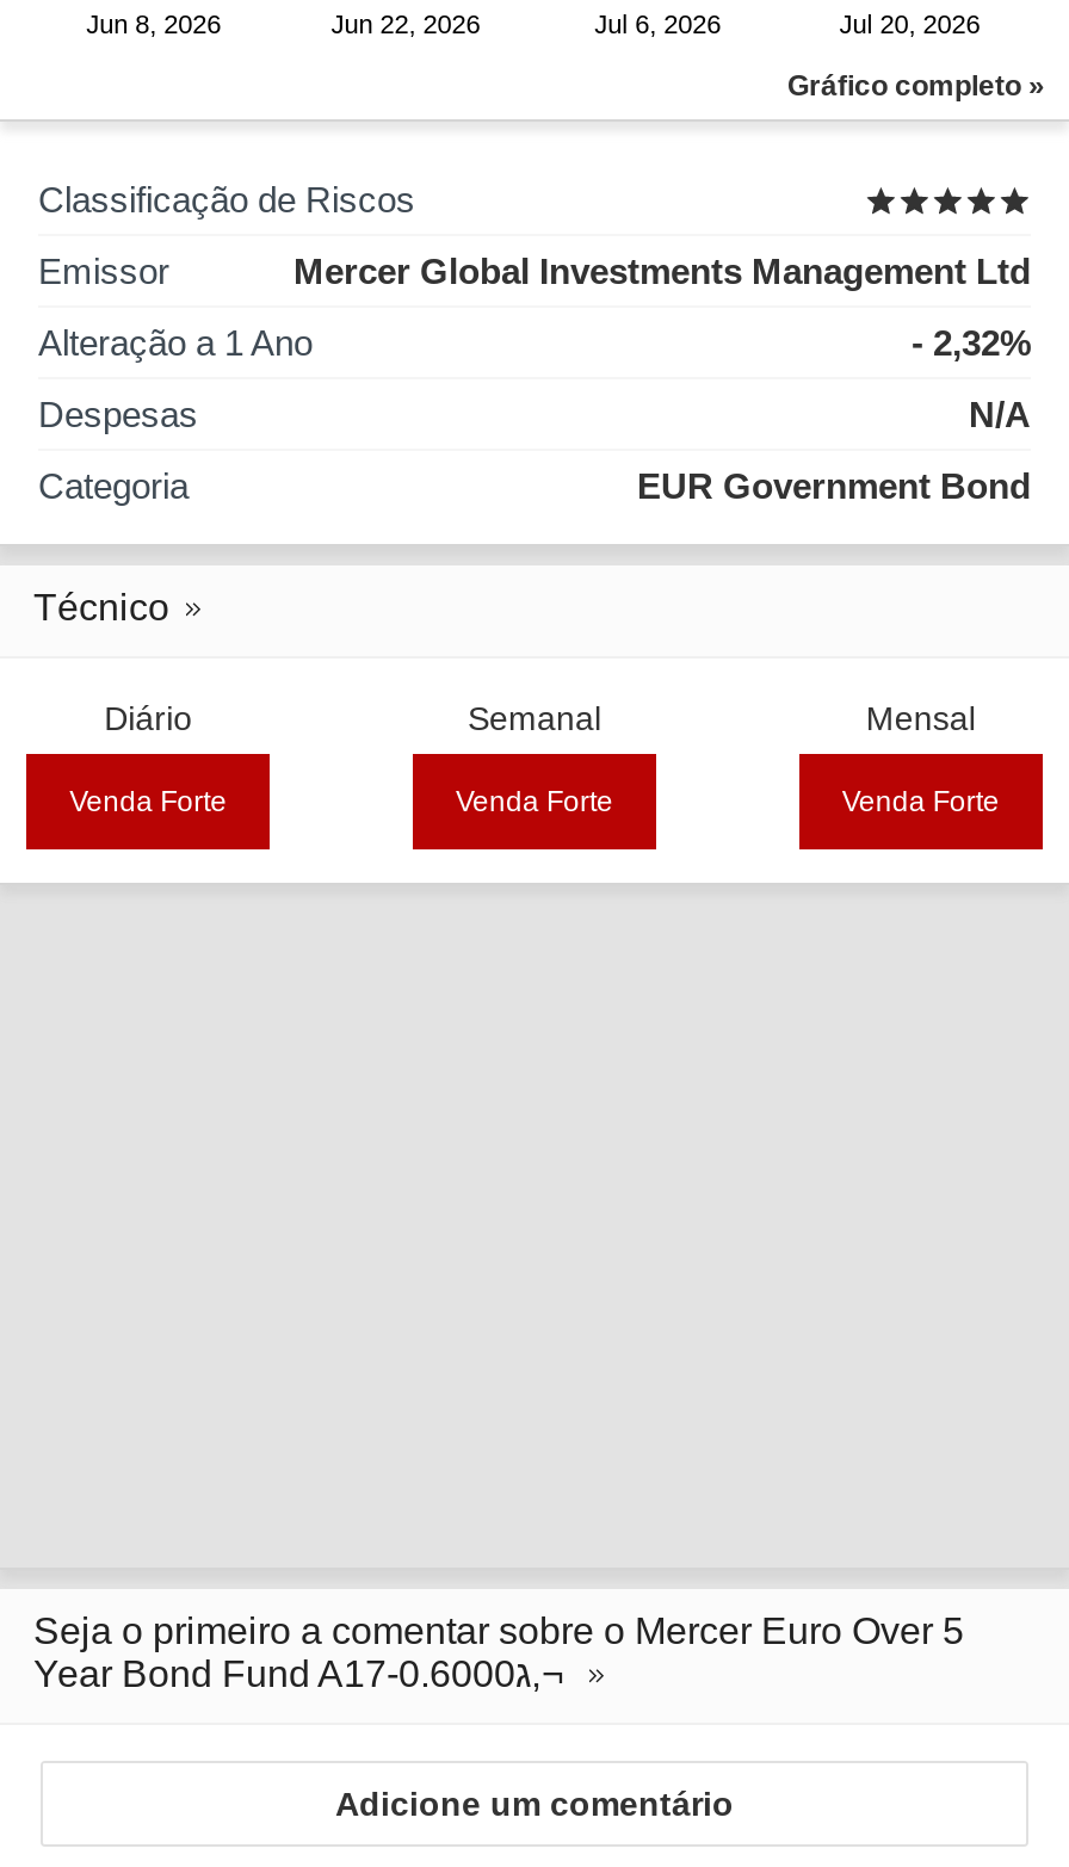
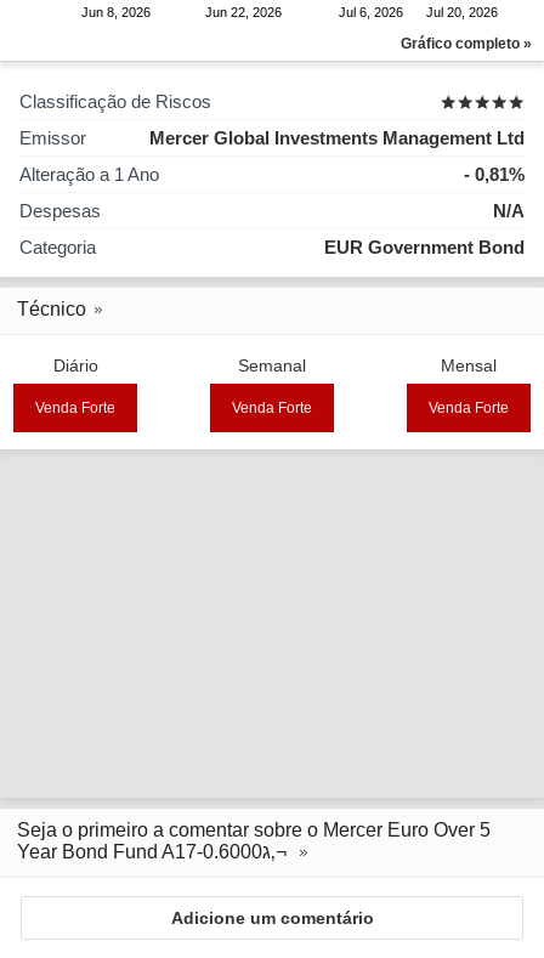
- - 2,32%
+ - 0,81%
